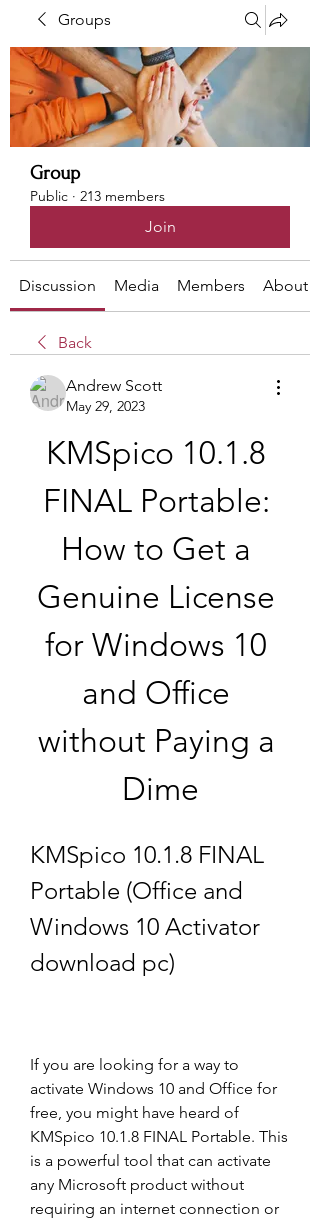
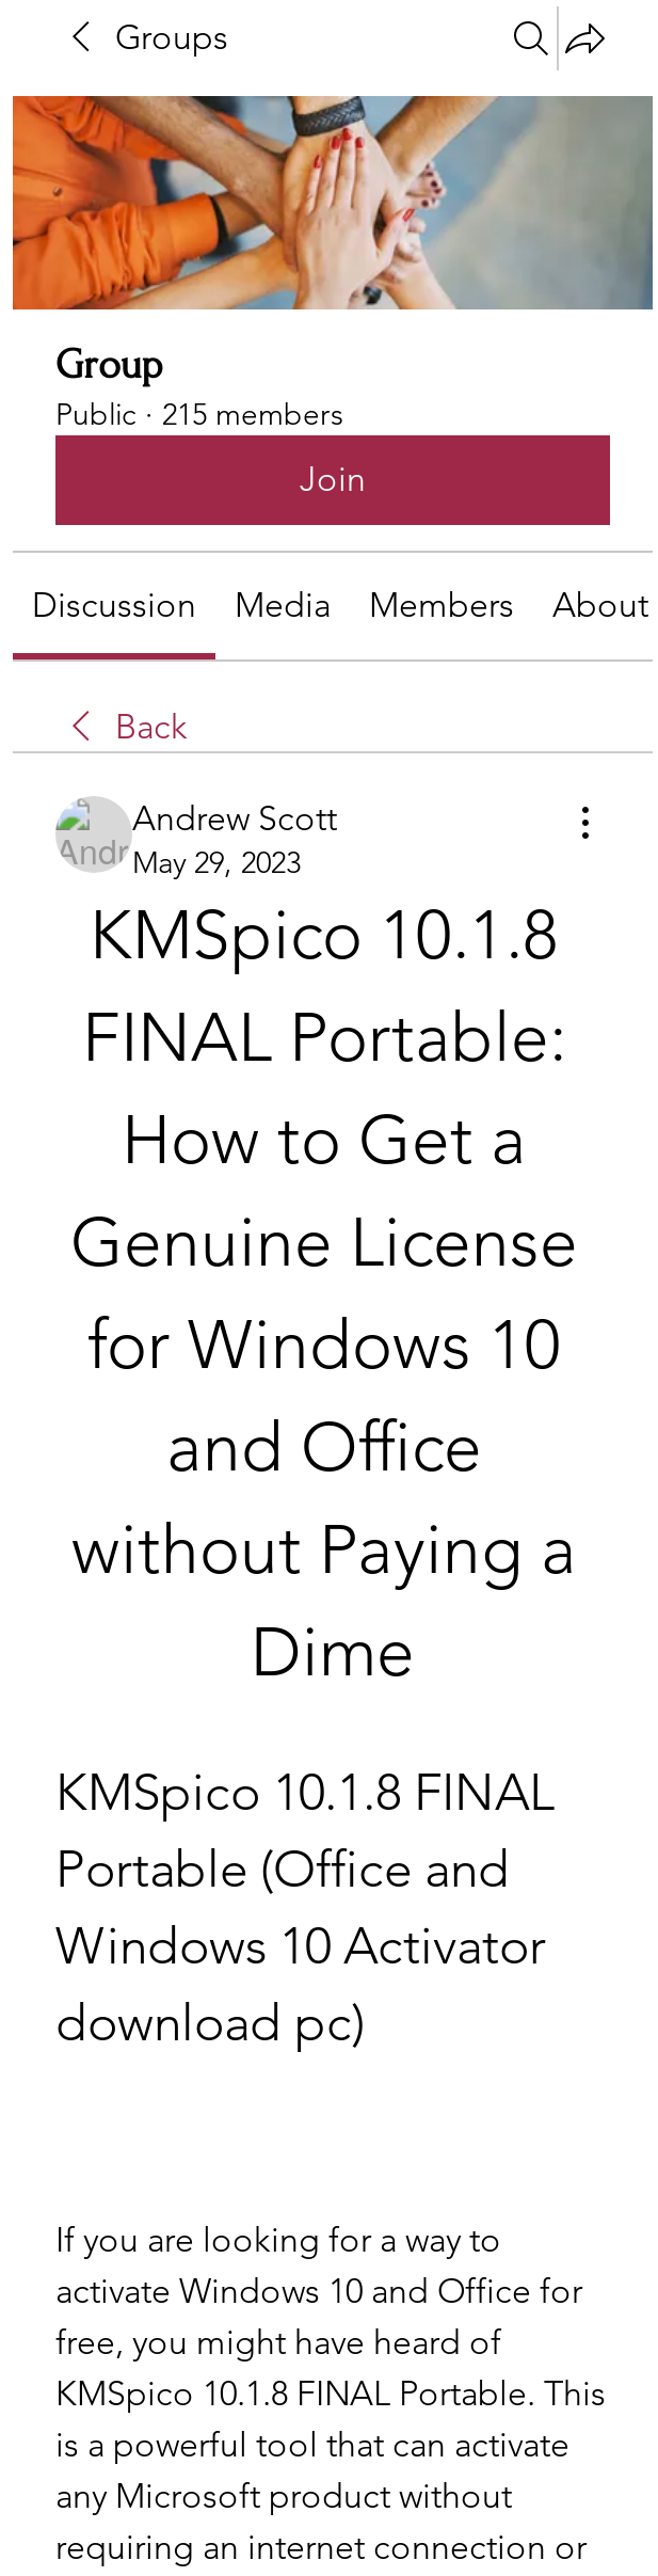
- Public · 213 members
+ Public · 215 members
